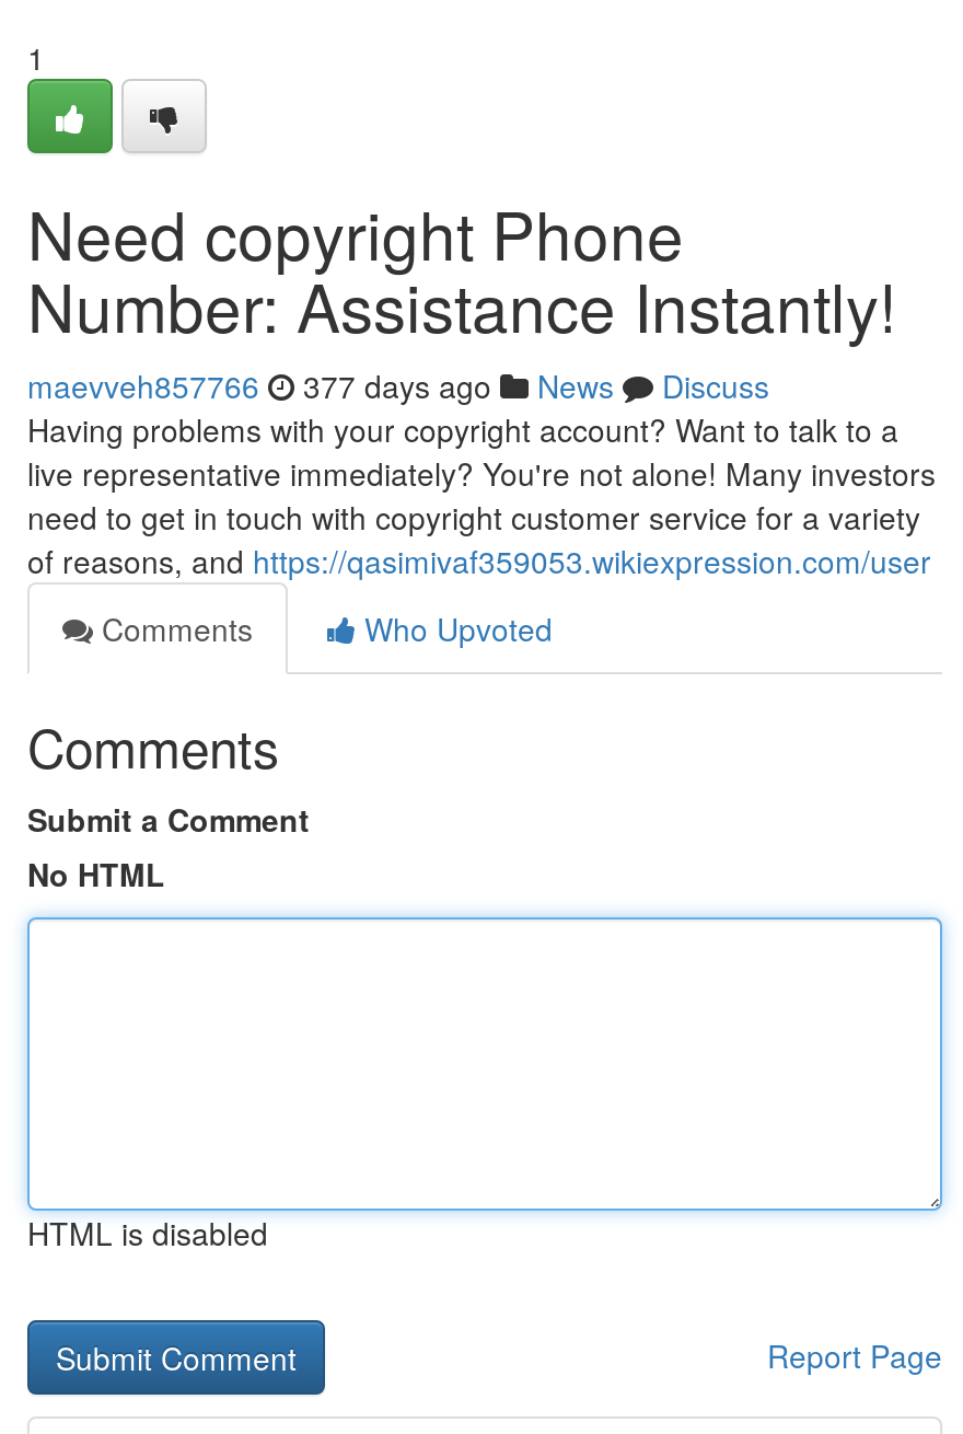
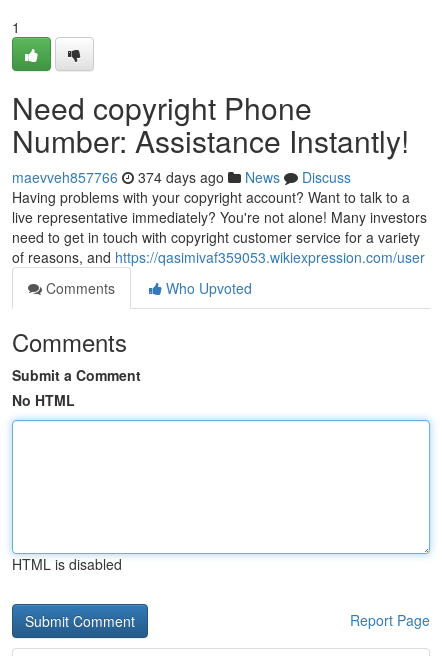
- maevveh857766 377 days ago News Discuss
+ maevveh857766 374 days ago News Discuss
